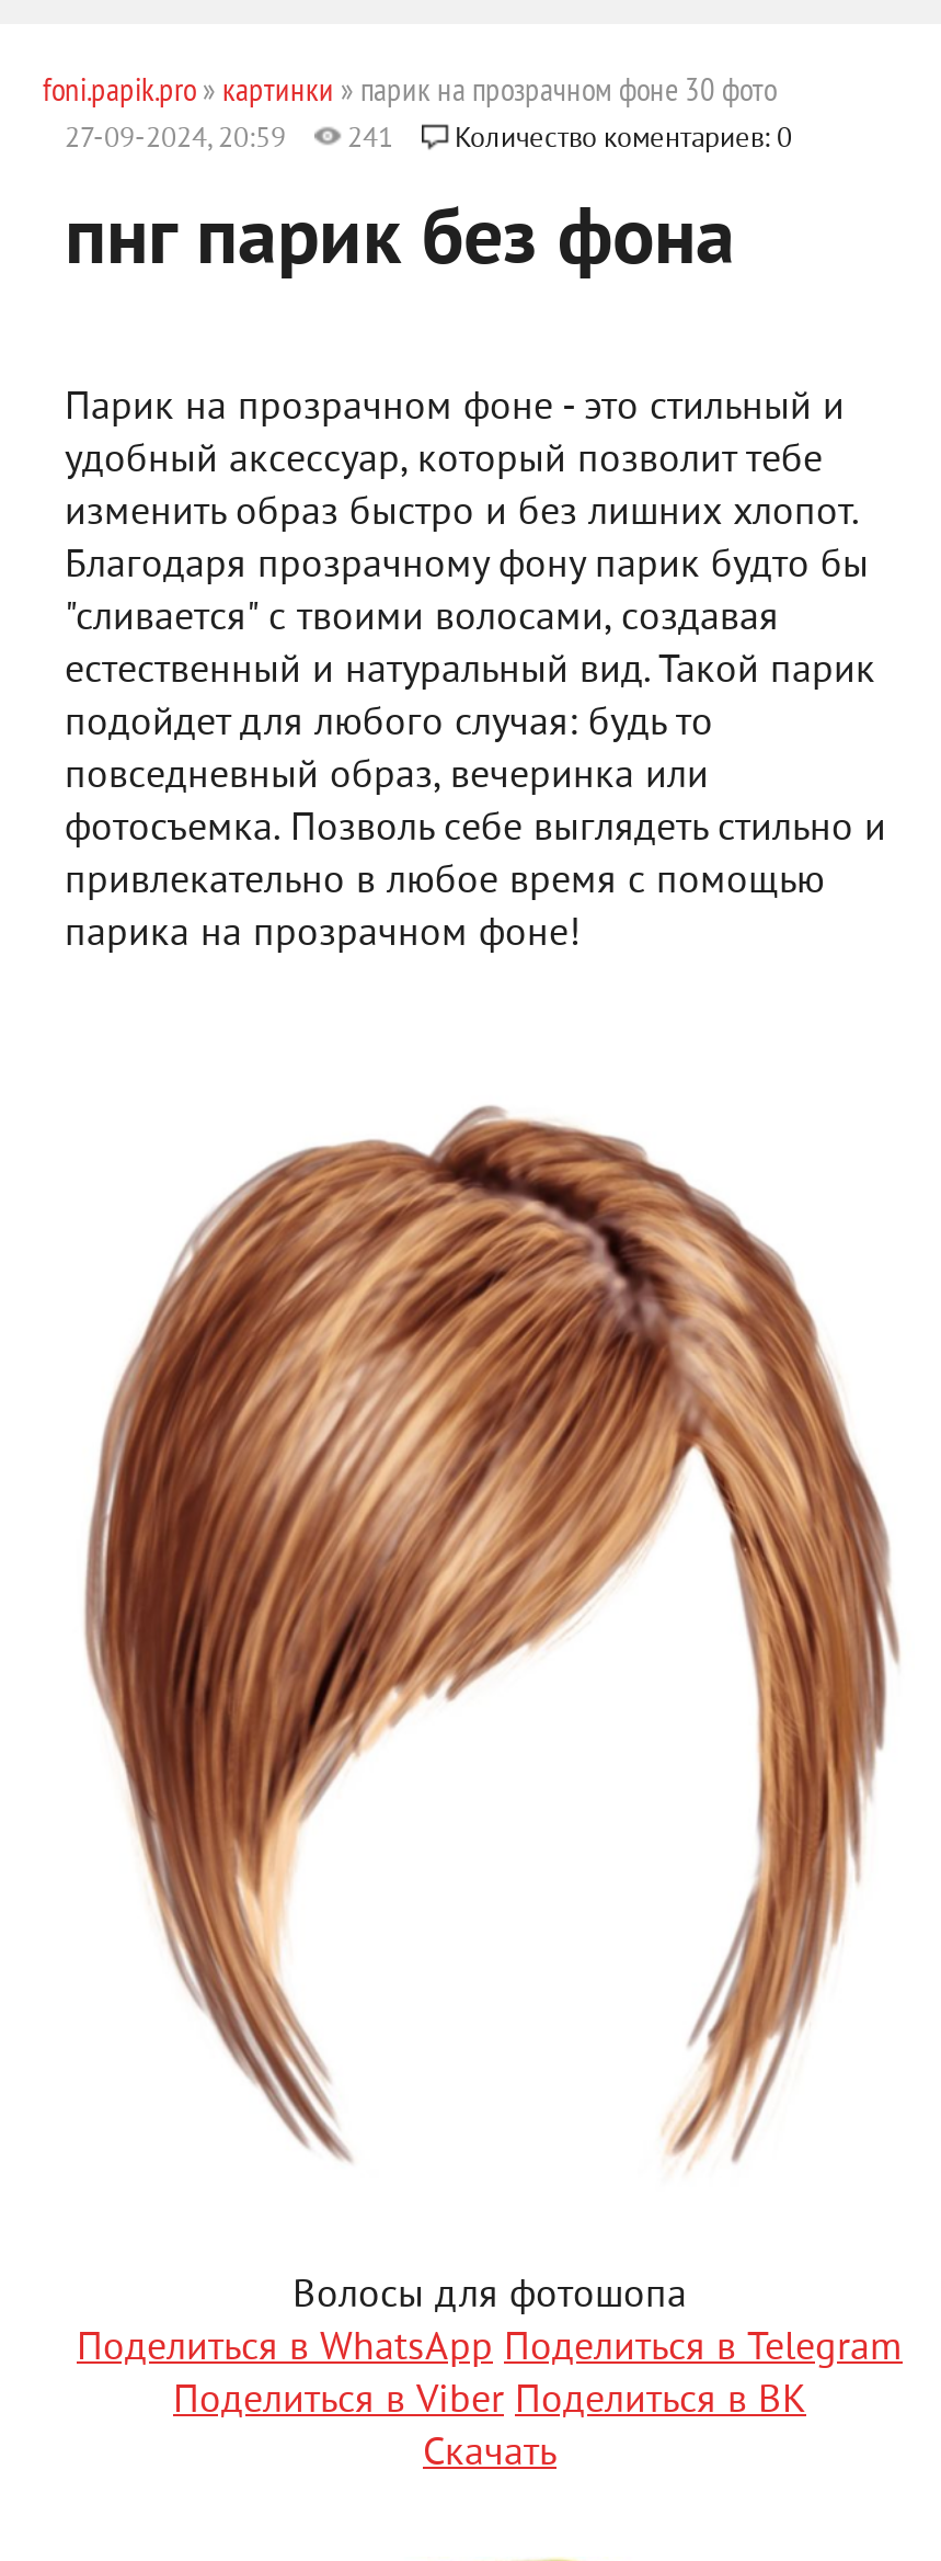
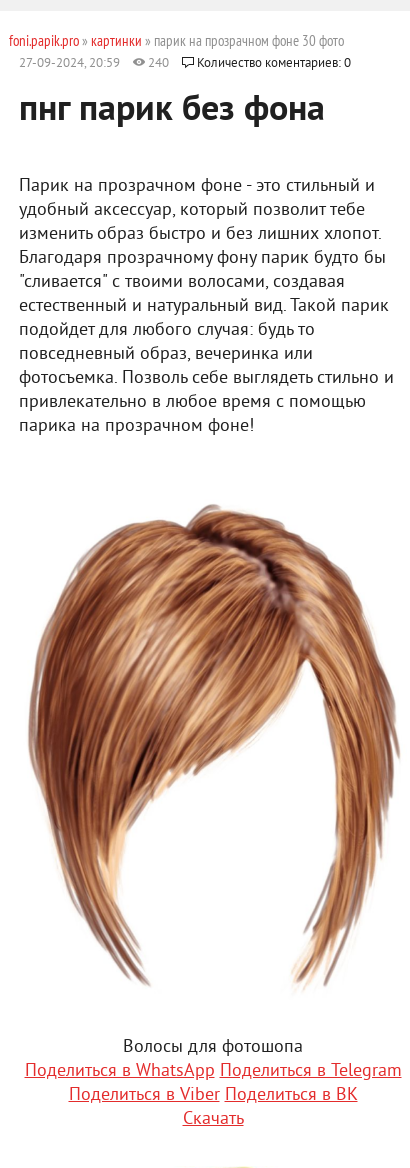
- 27-09-2024, 20:59 241 Количество коментариев: 0
+ 27-09-2024, 20:59 240 Количество коментариев: 0
